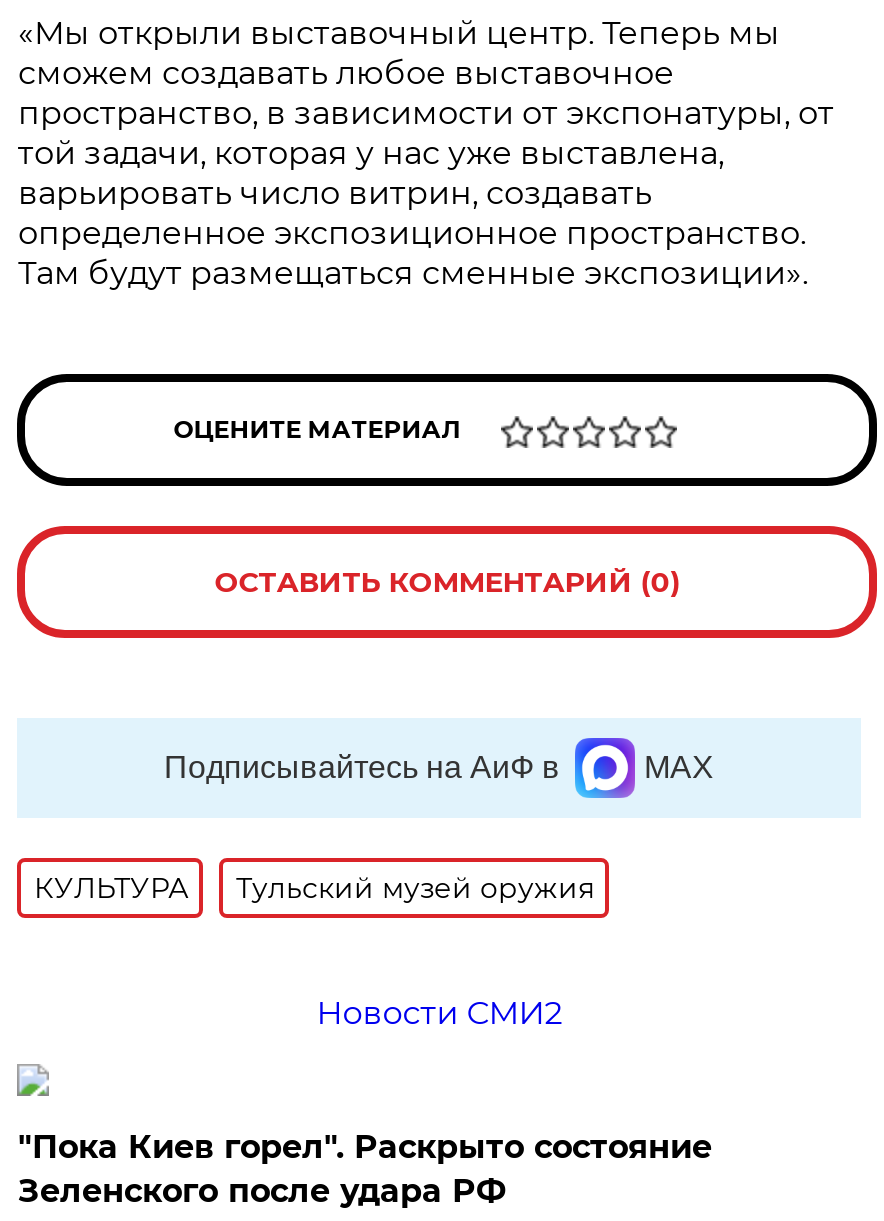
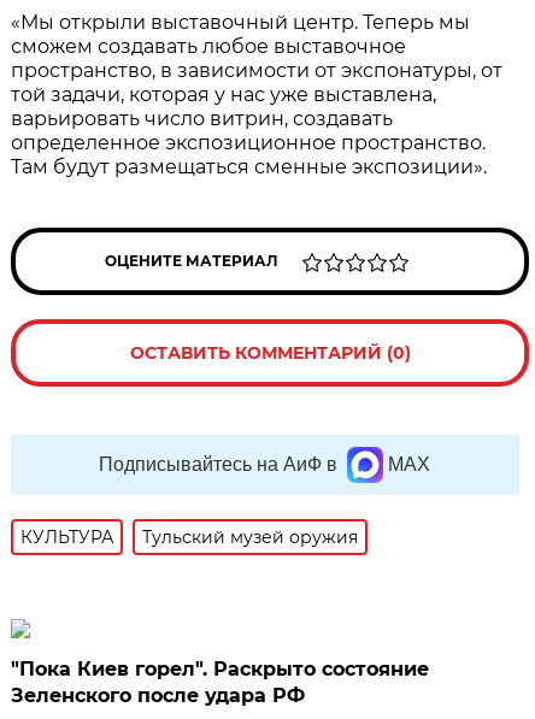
- Новости СМИ2
